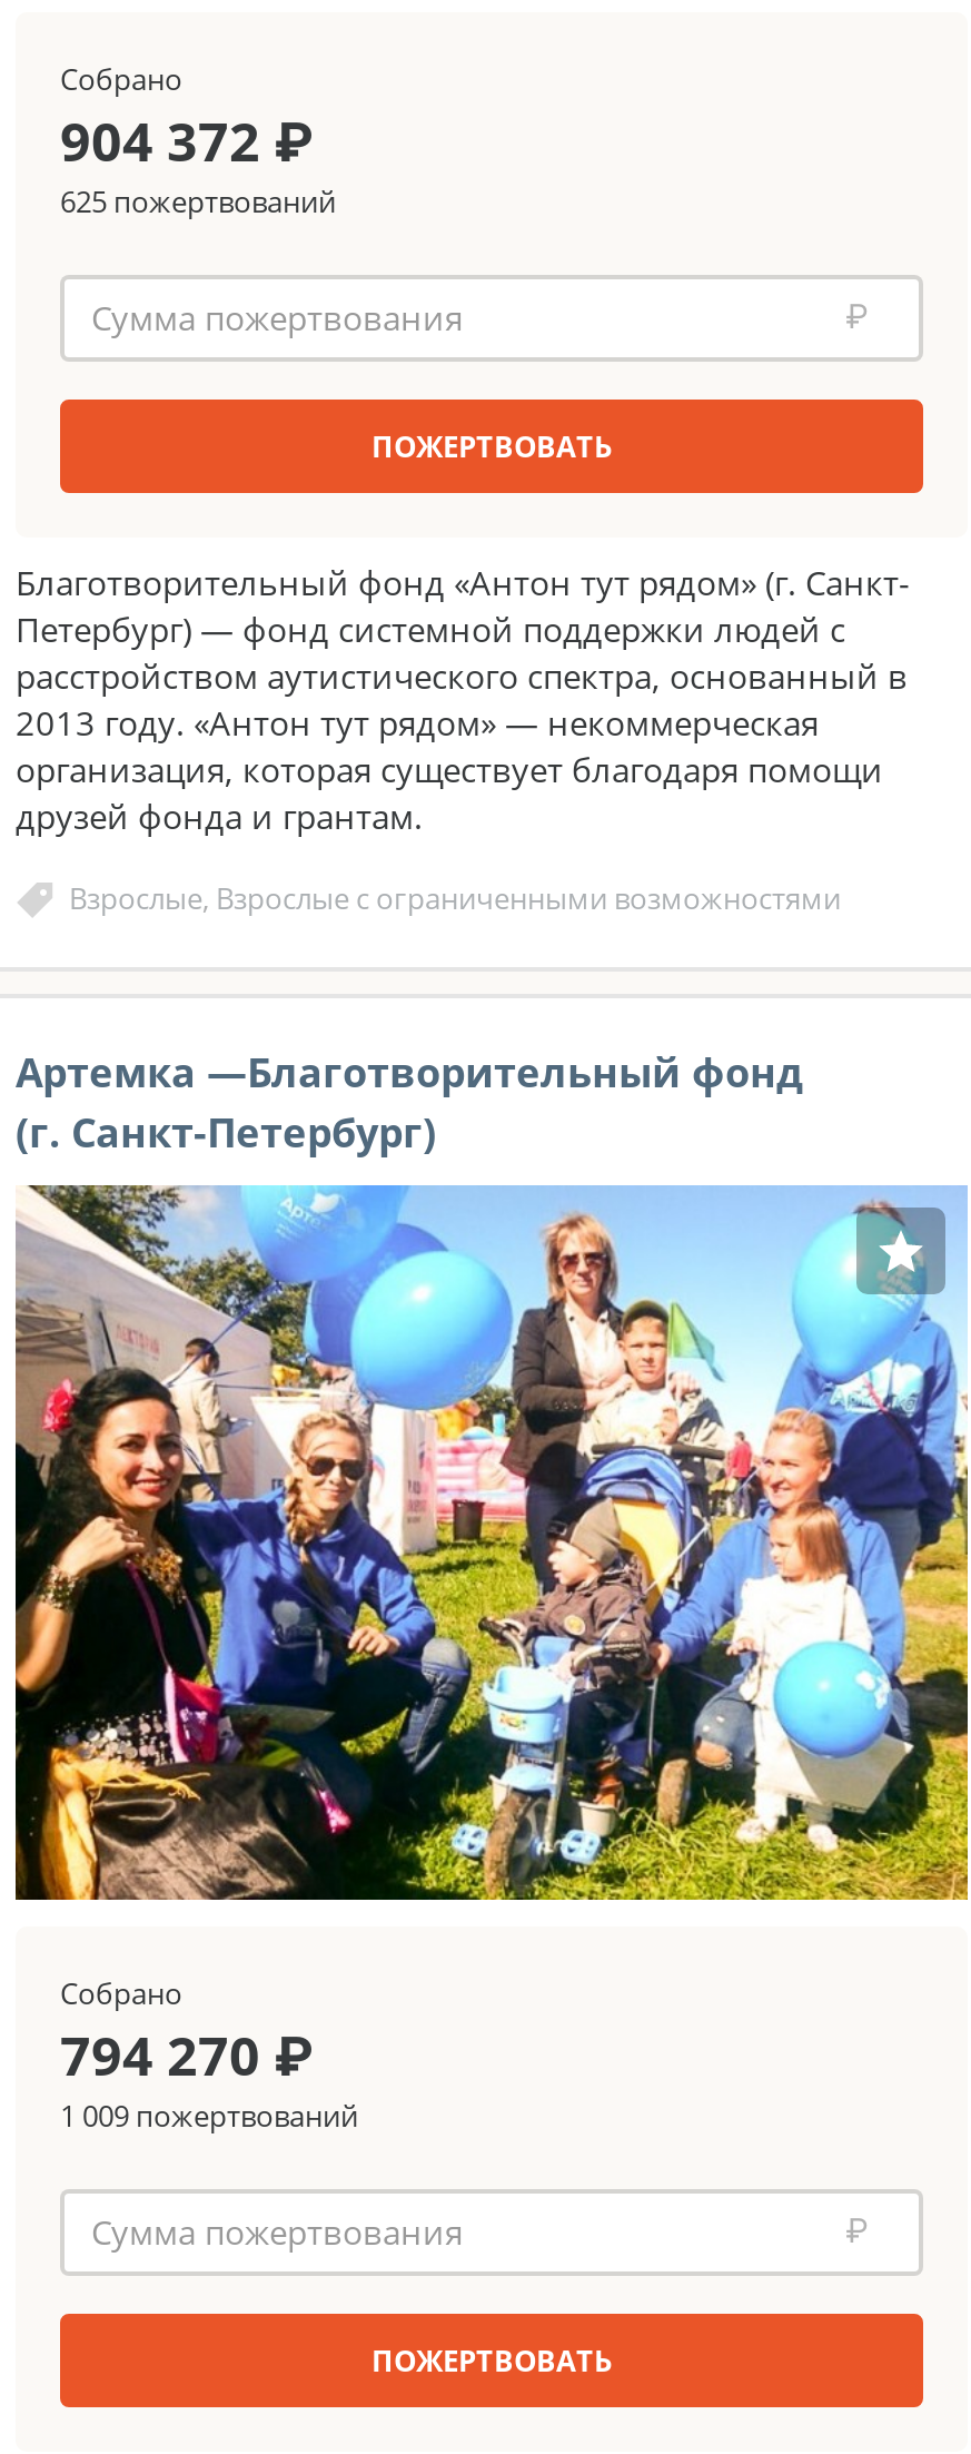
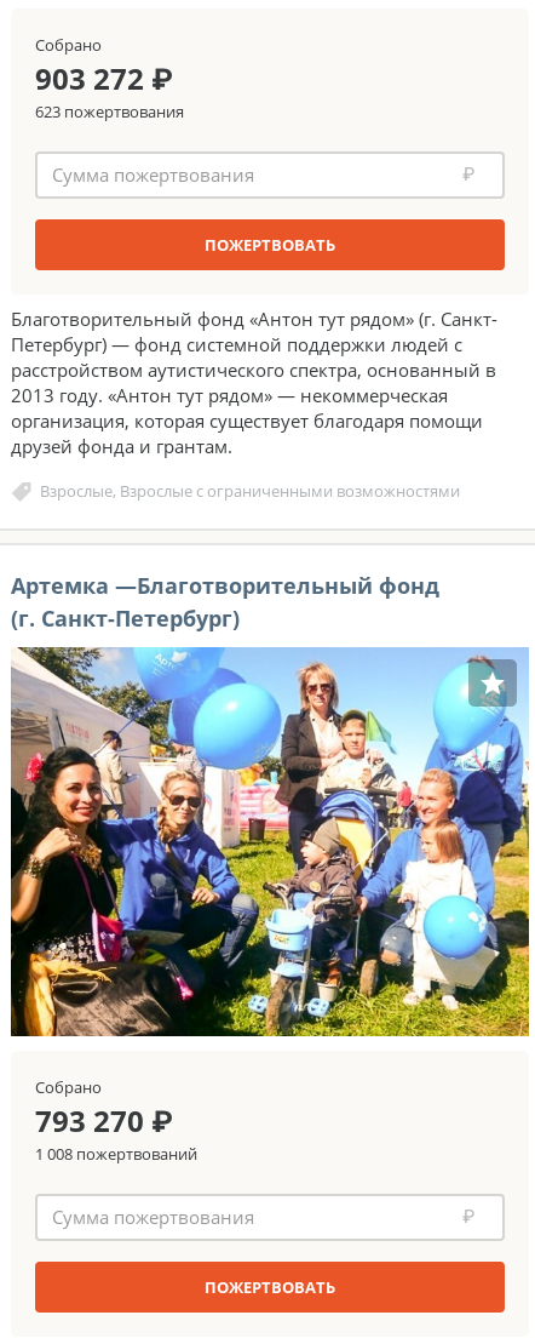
- 904 372 ₽
- 625 пожертвований
+ 903 272 ₽
+ 623 пожертвования

- 794 270 ₽
+ 793 270 ₽

- 1 009 пожертвований
+ 1 008 пожертвований
